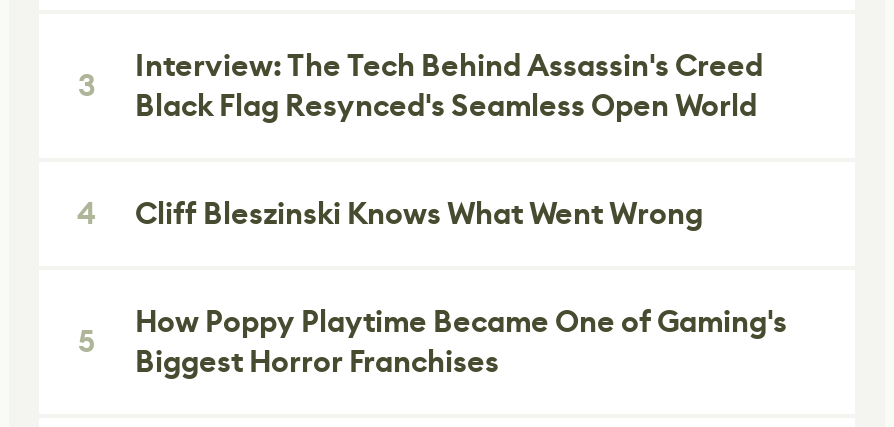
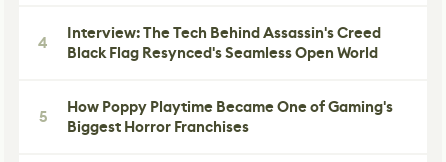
- 3 Interview: The Tech Behind Assassin's Creed Black Flag Resynced's Seamless Open World
+ 4 Interview: The Tech Behind Assassin's Creed Black Flag Resynced's Seamless Open World

- 4
- Cliff Bleszinski Knows What Went Wrong
